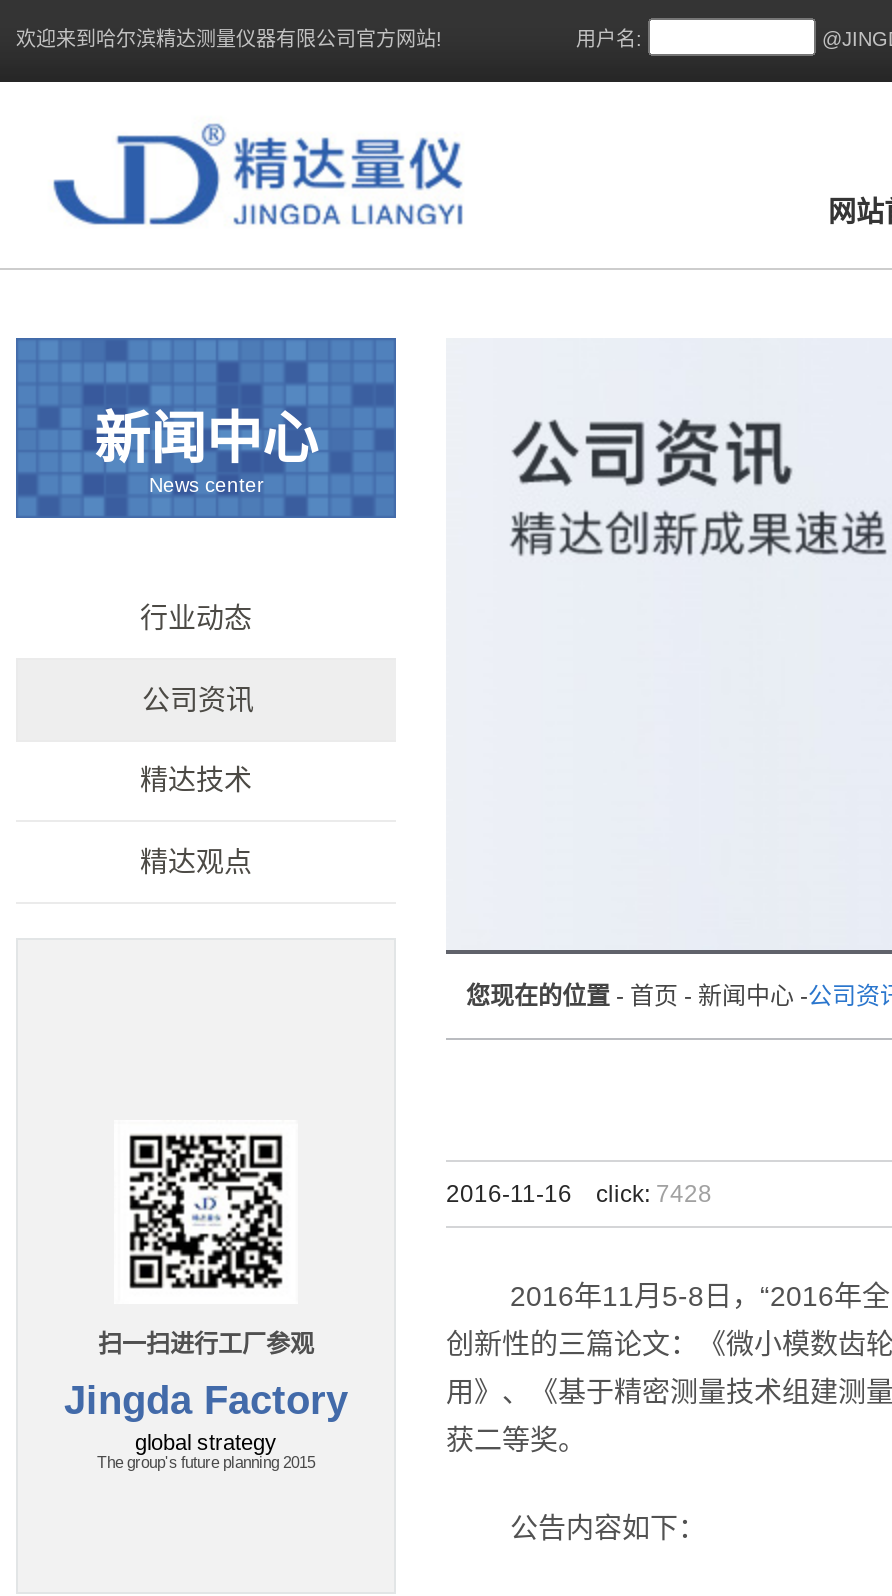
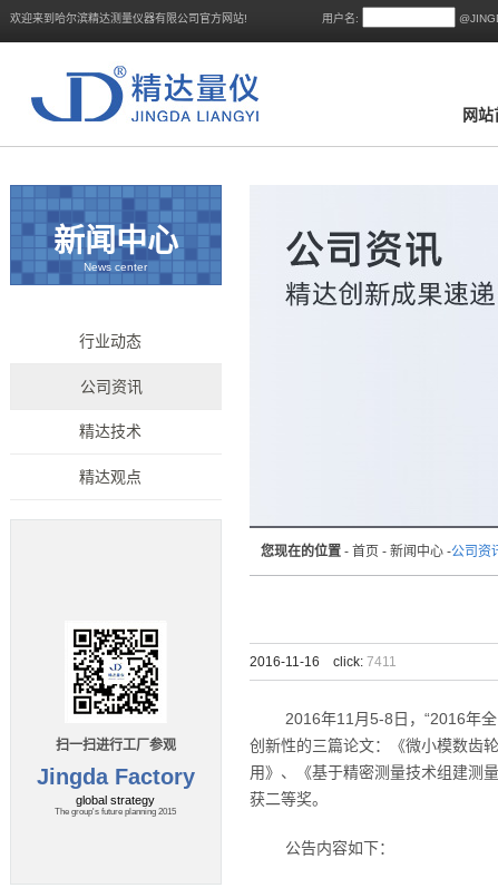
- 2016-11-16 click: 7428
+ 2016-11-16 click: 7411
